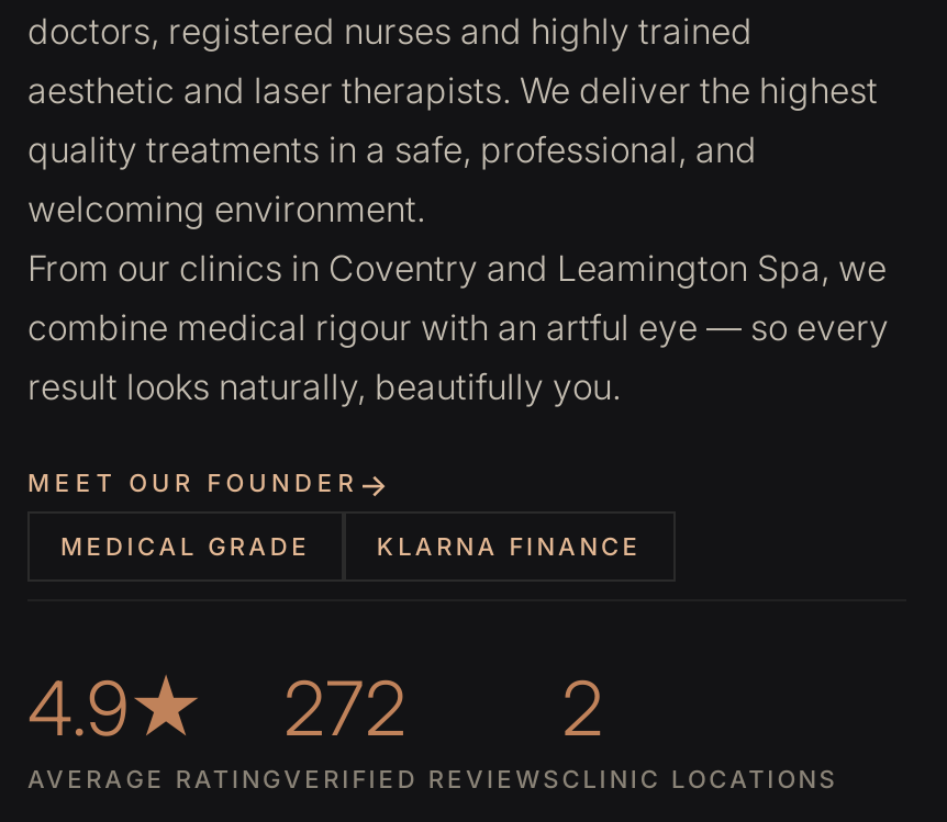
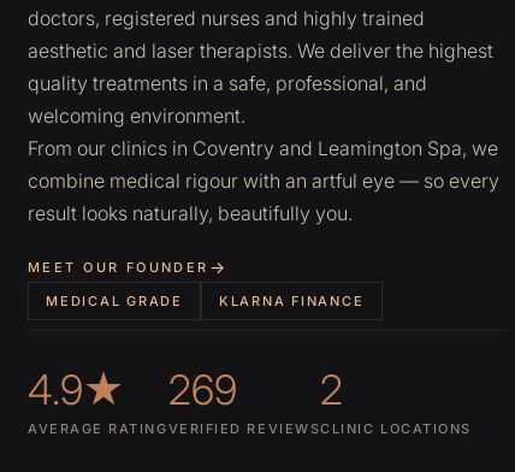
- 272
+ 269
